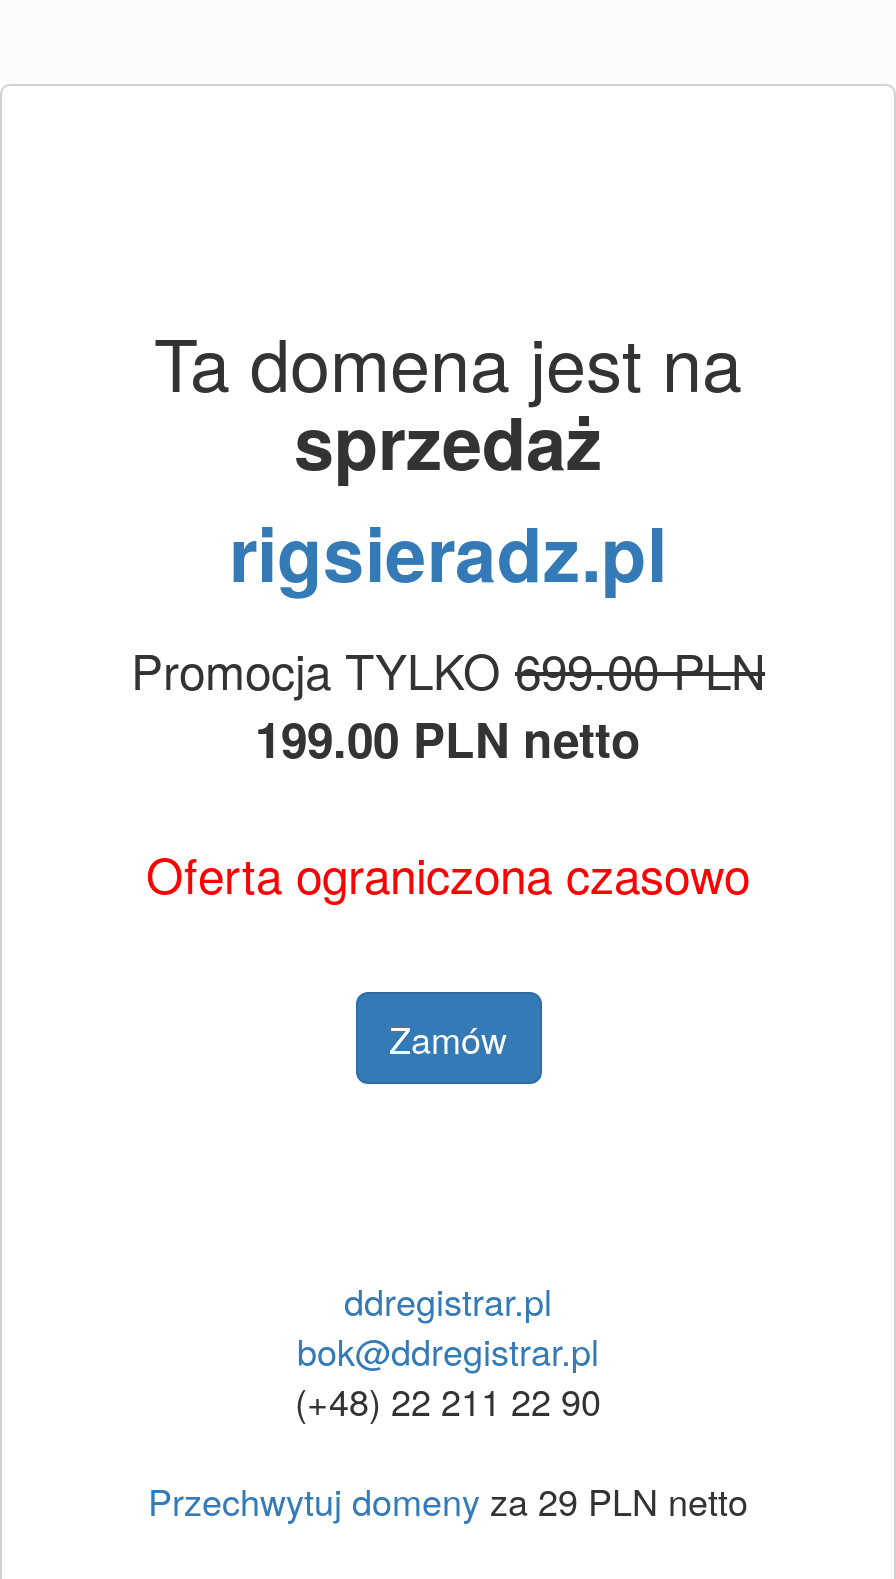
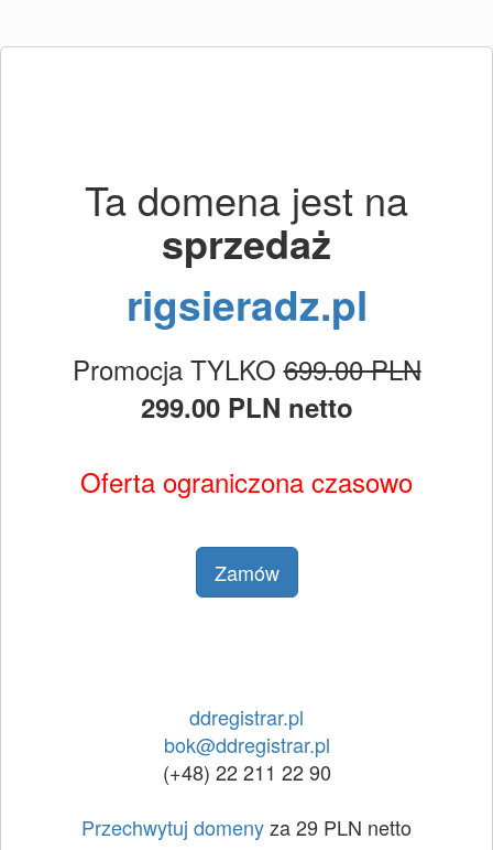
- 199.00 PLN netto
+ 299.00 PLN netto
